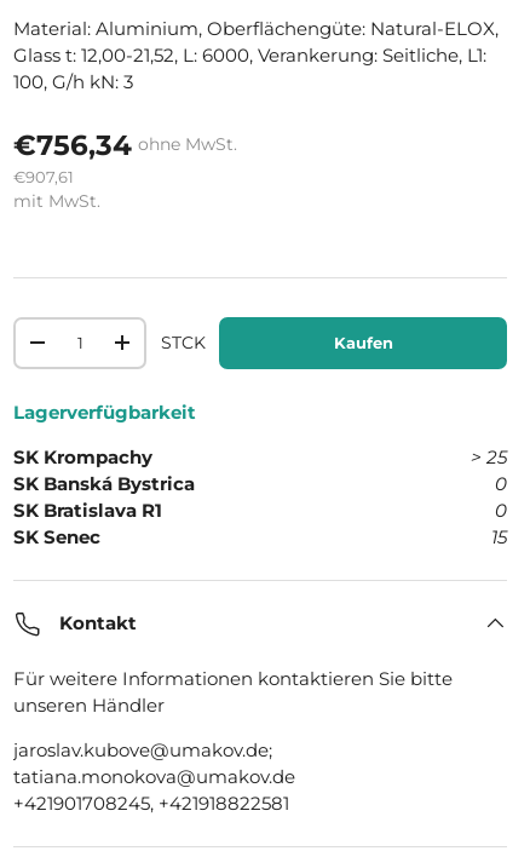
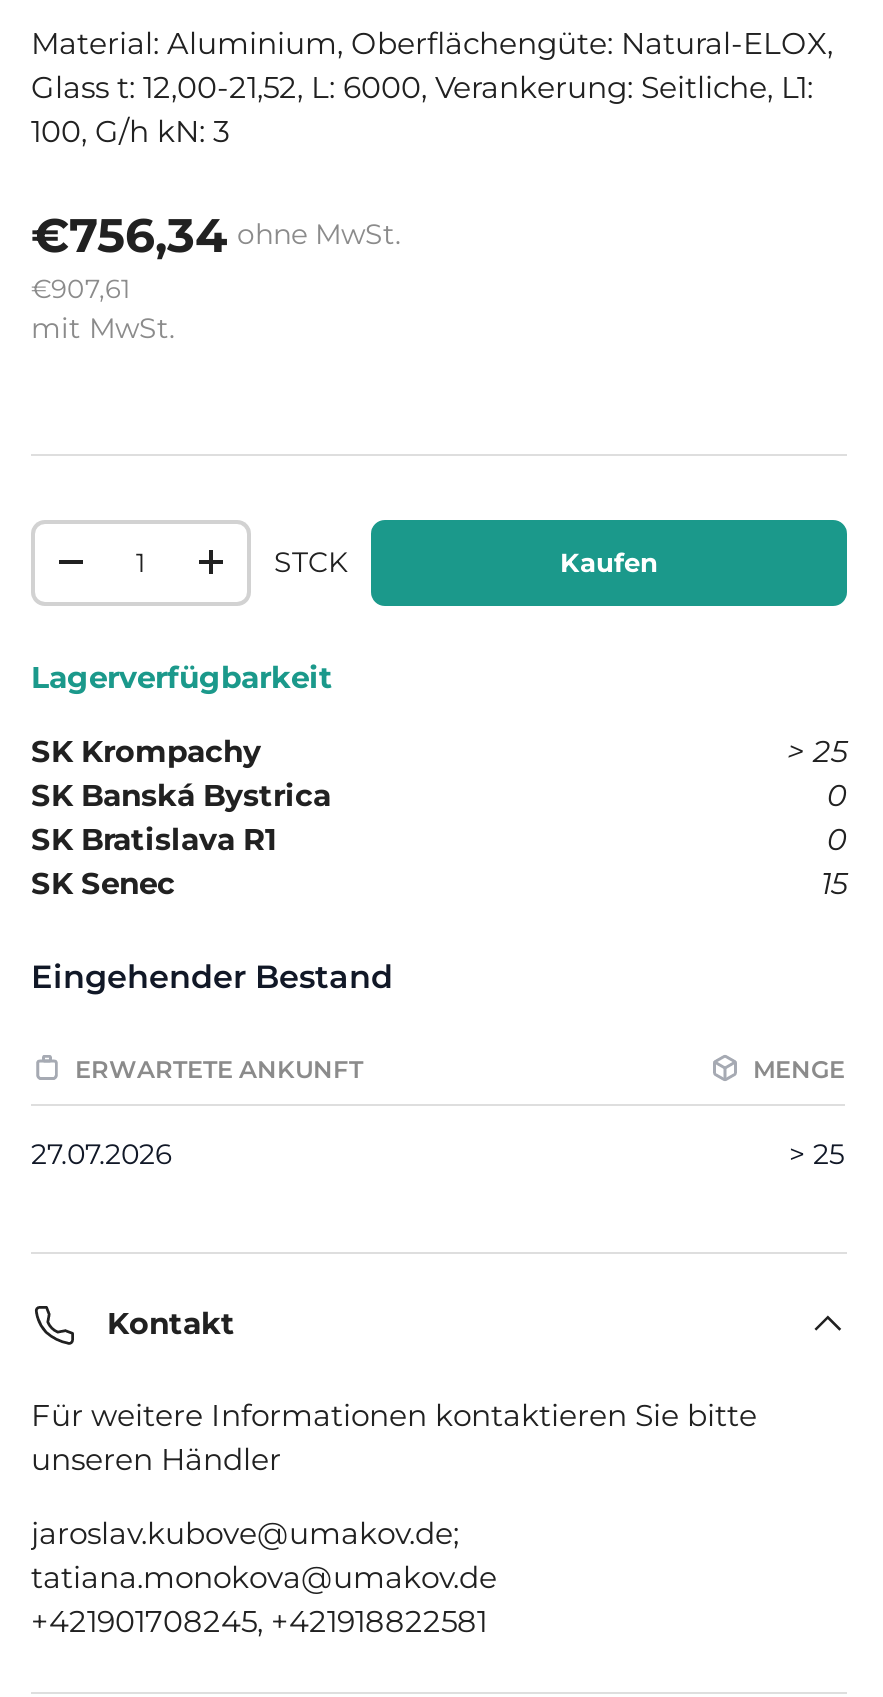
+ Eingehender Bestand
+ ERWARTETE ANKUNFT
+ MENGE
+ 27.07.2026
+ > 25
